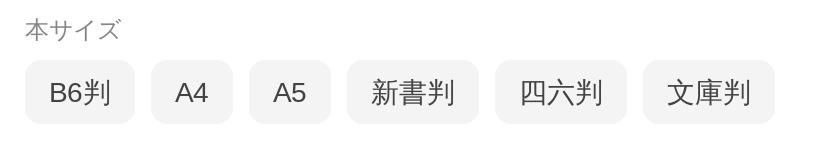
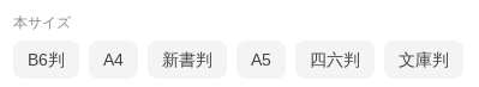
- A5

+ A5
